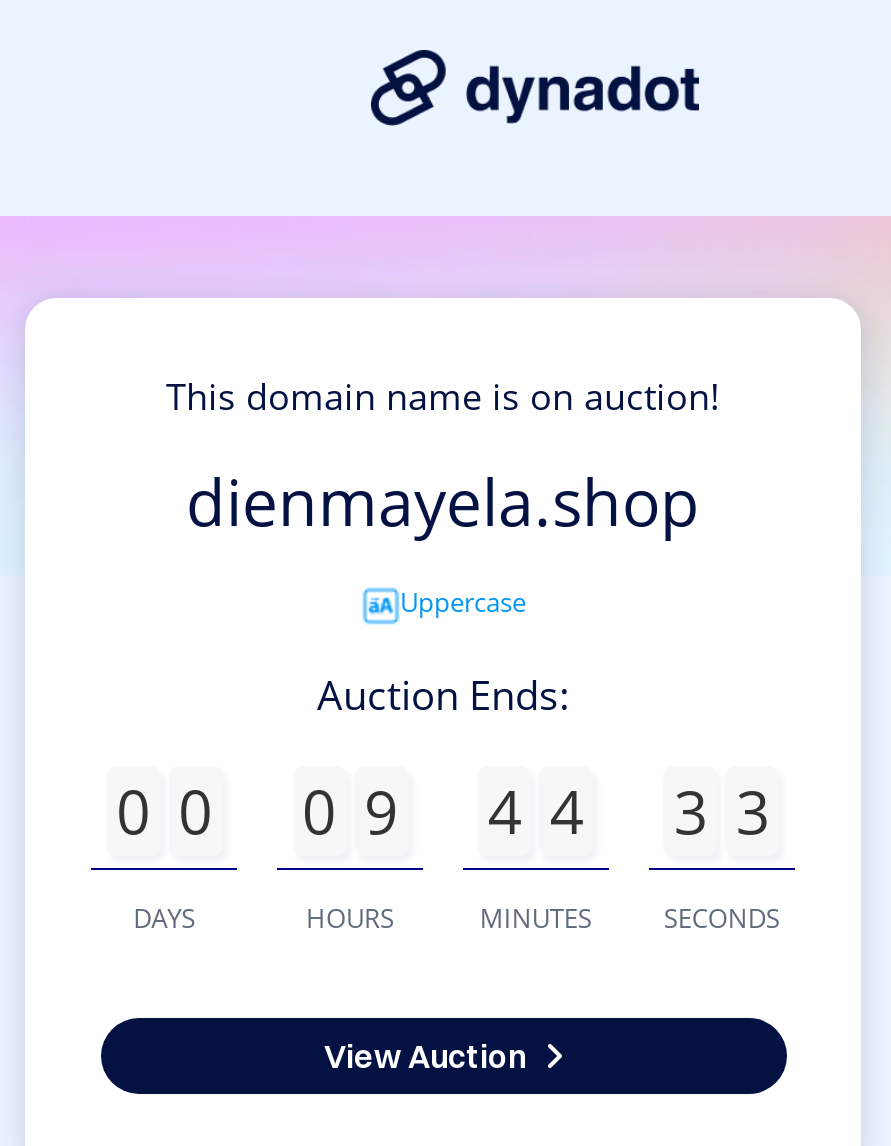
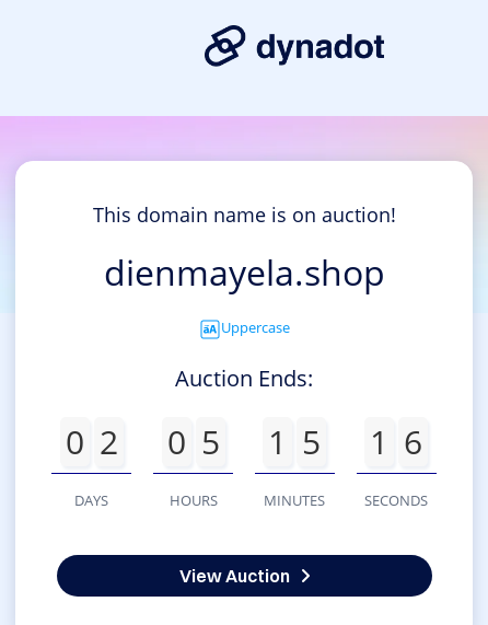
- 0 0
+ 0 2

- 0 9
+ 0 5

- 4 4
+ 1 5

- 3 3
+ 1 6
